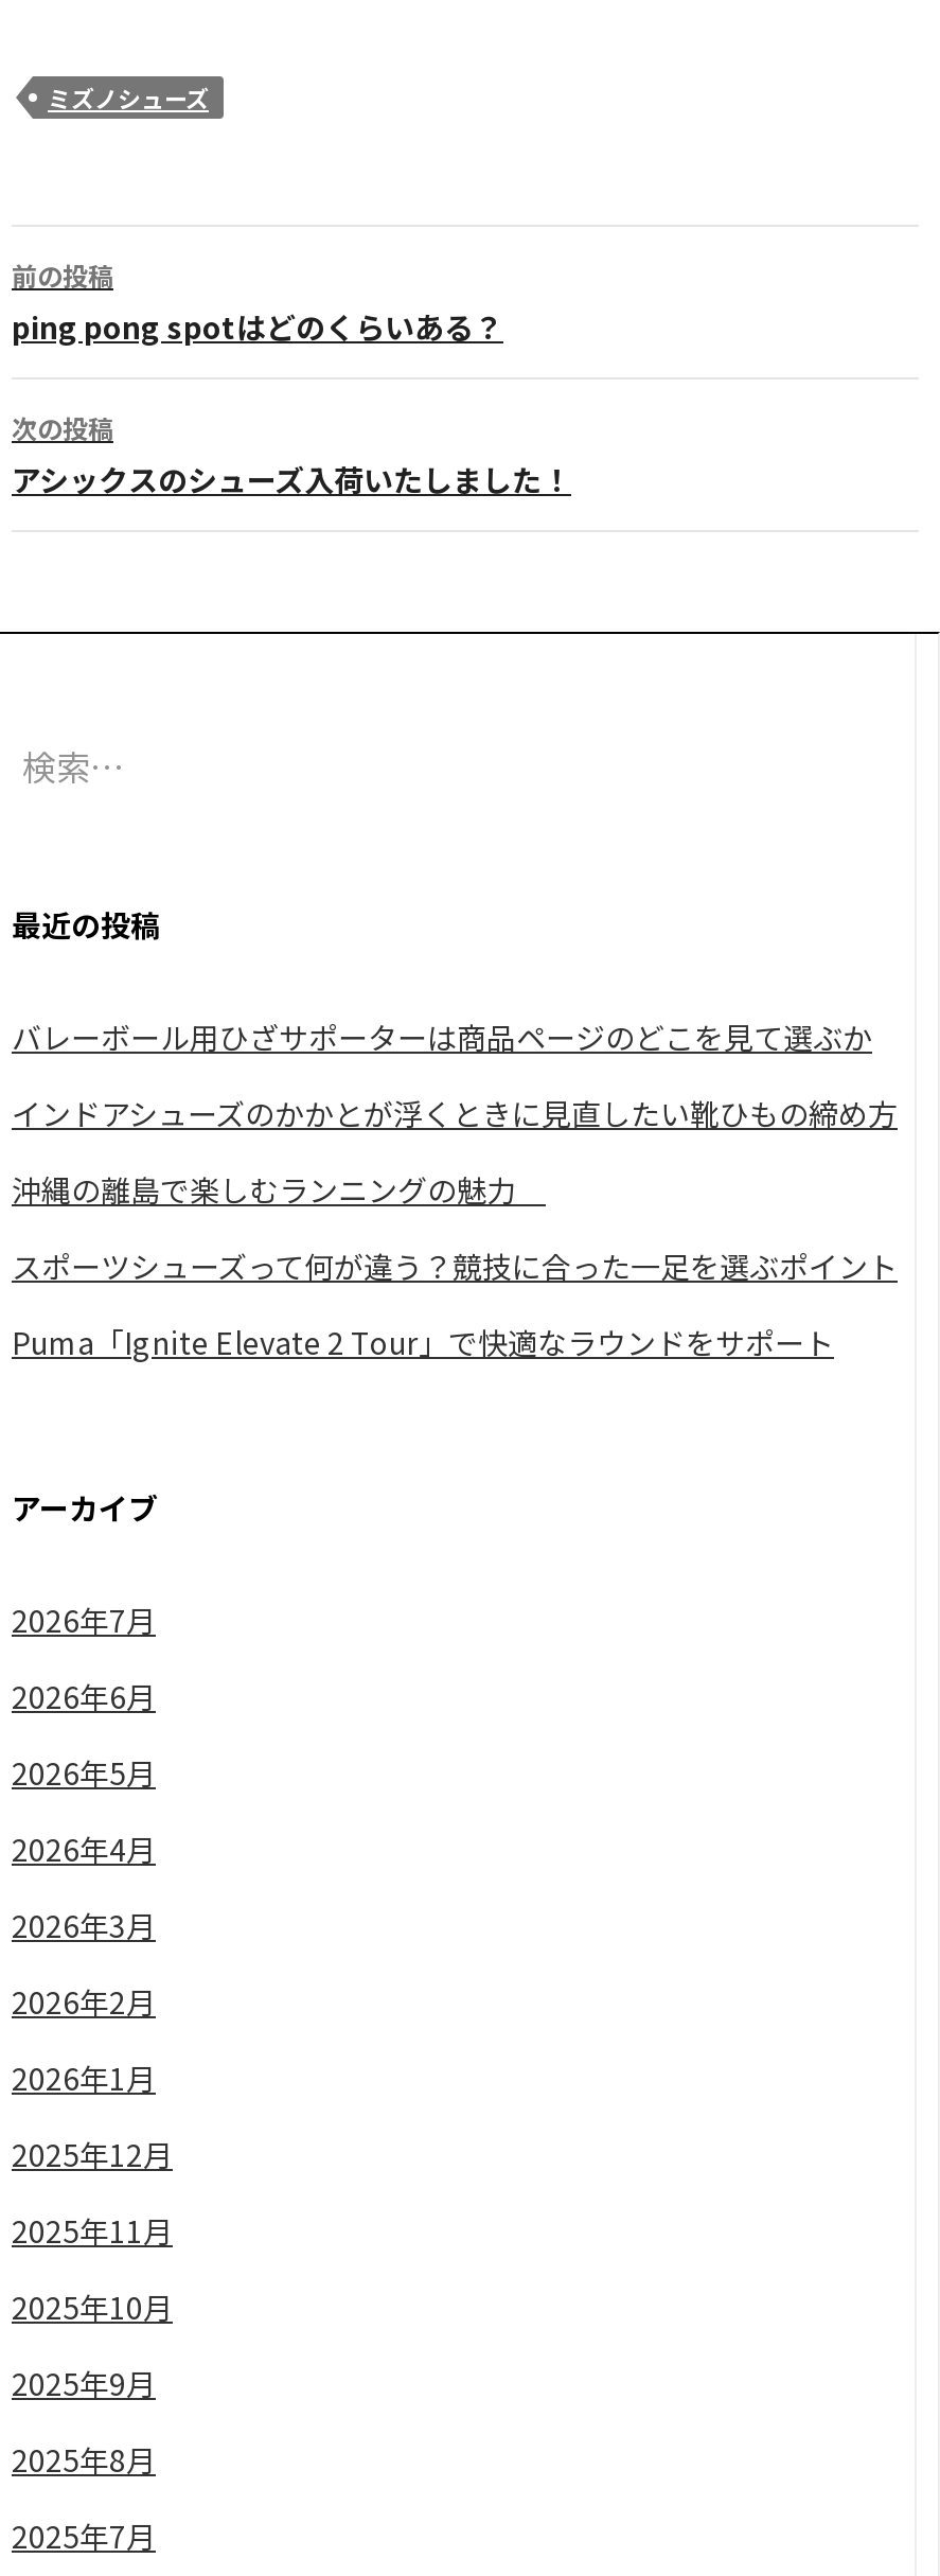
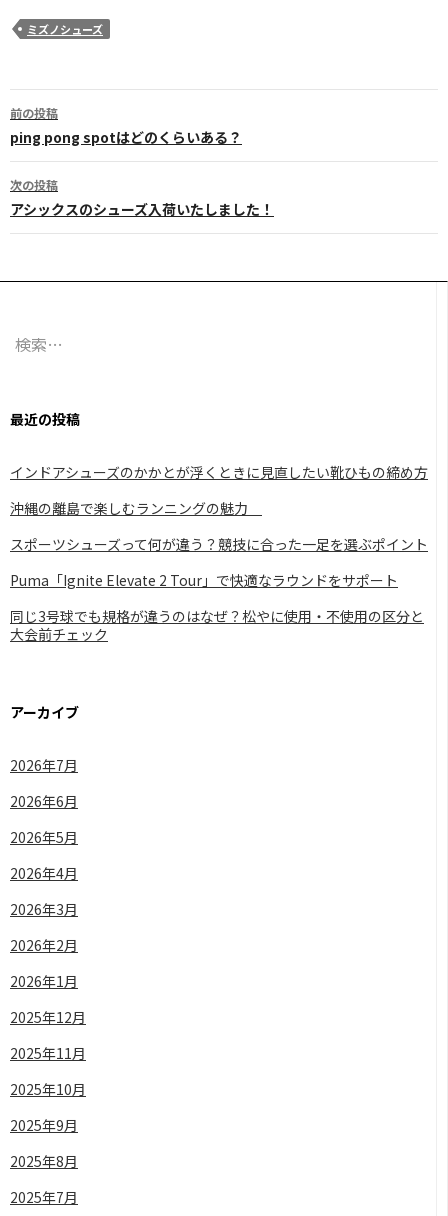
- バレーボール用ひざサポーターは商品ページのどこを見て選ぶか

moved up: インドアシューズのかかとが浮くときに見直したい靴ひもの締め方 | 沖縄の離島で楽しむランニングの魅力 | スポーツシューズって何が違う？競技に合った一足を選ぶポイント | Puma「Ignite Elevate 2 Tour」で快適なラウンドをサポート

+ 同じ3号球でも規格が違うのはなぜ？松やに使用・不使用の区分と
+ 大会前チェック
